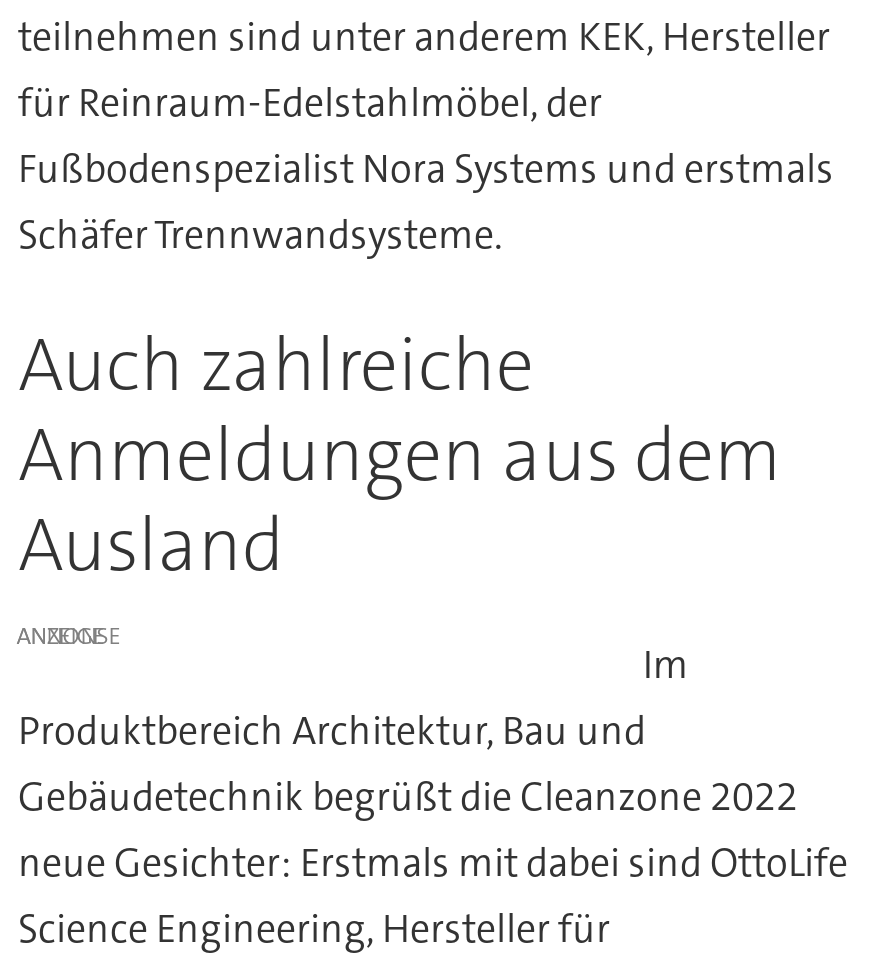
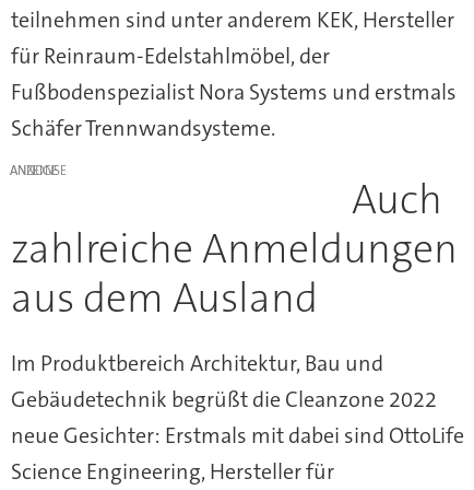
- Auch zahlreiche
- Anmeldungen aus dem
- Ausland

moved up: ANZEIGE

- Im
- Produktbereich Architektur, Bau und
+ Auch
+ zahlreiche Anmeldungen
+ aus dem Ausland
+ Im Produktbereich Architektur, Bau und
